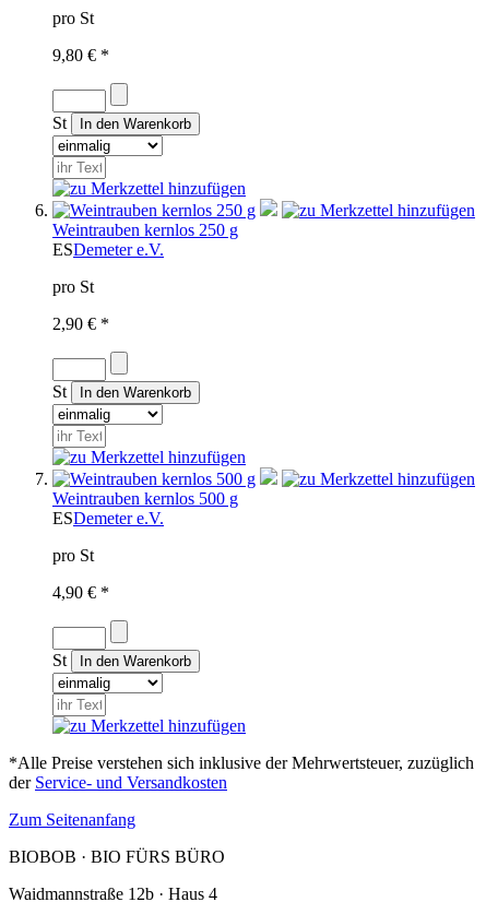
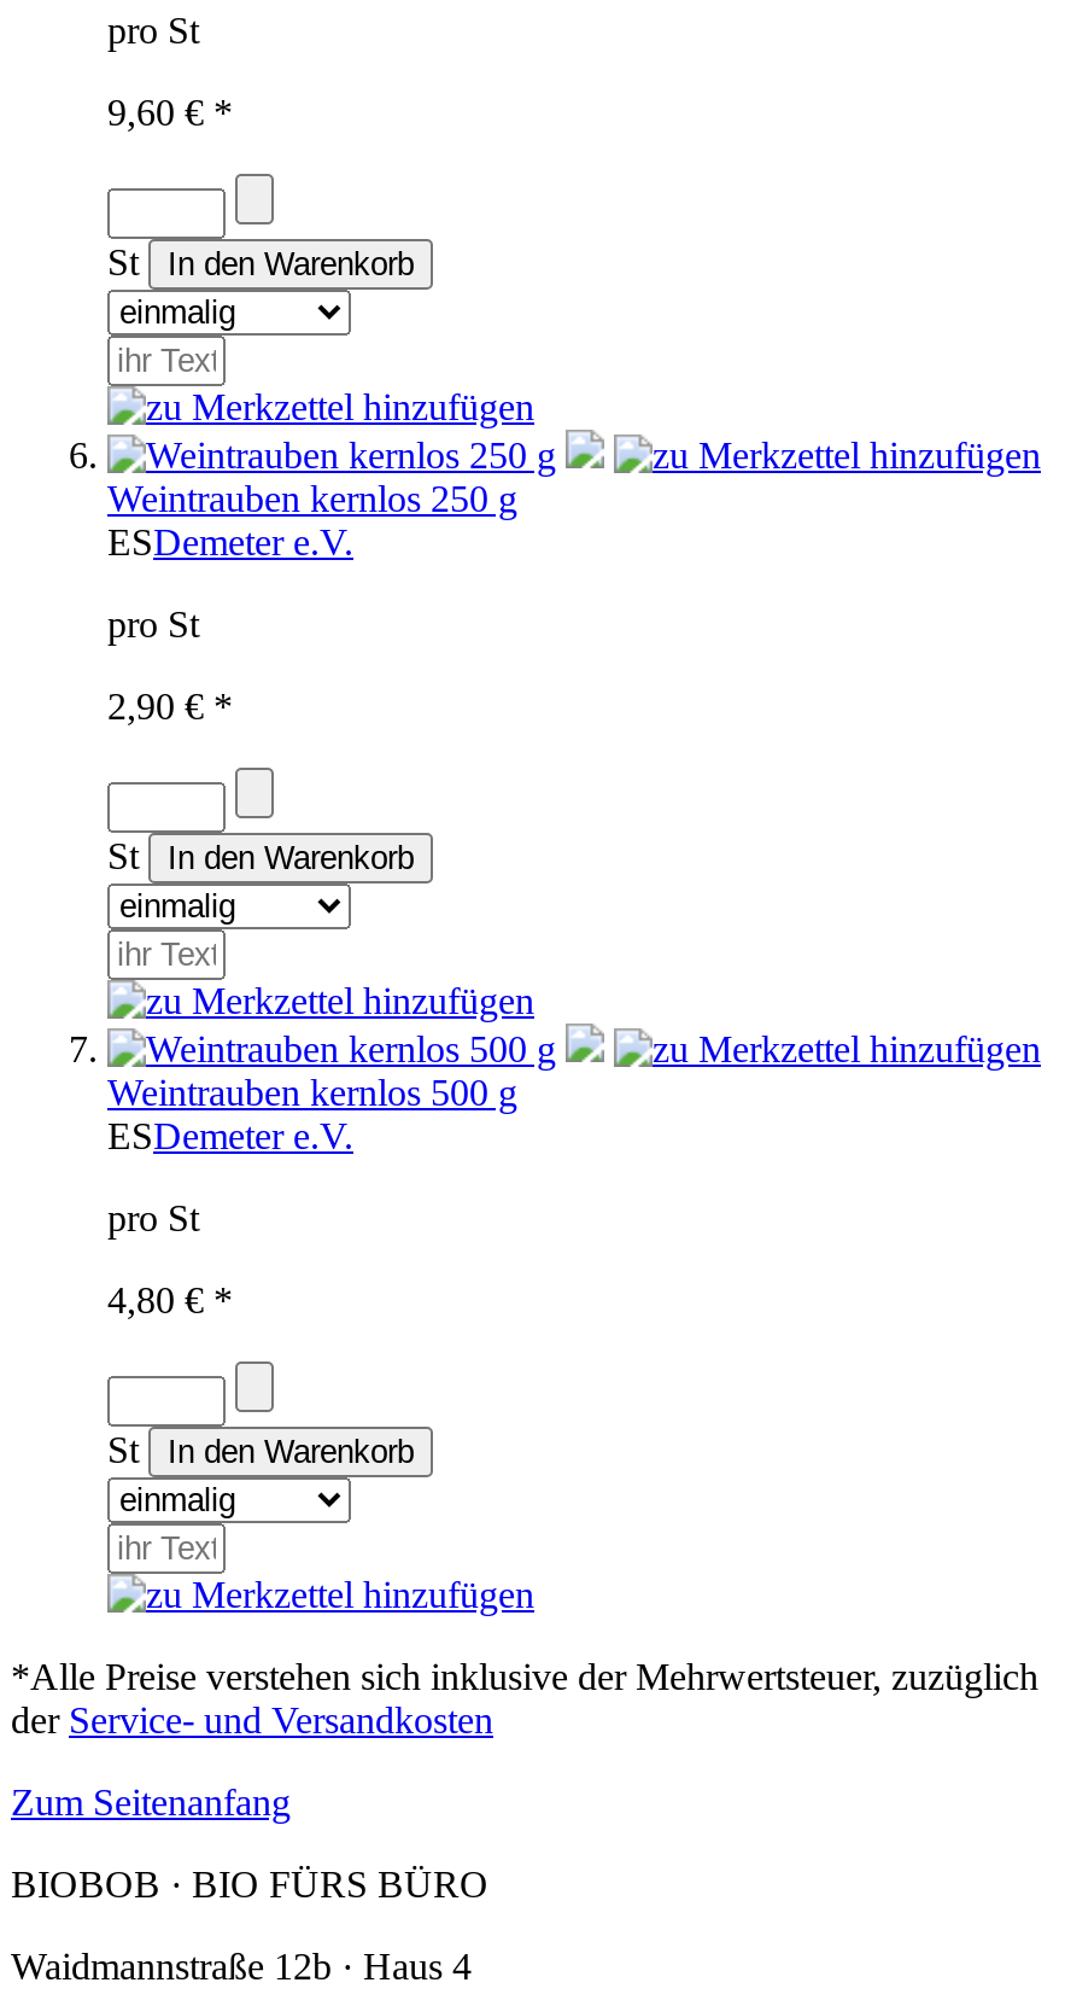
- 9,80 € *
+ 9,60 € *

- 4,90 € *
+ 4,80 € *
